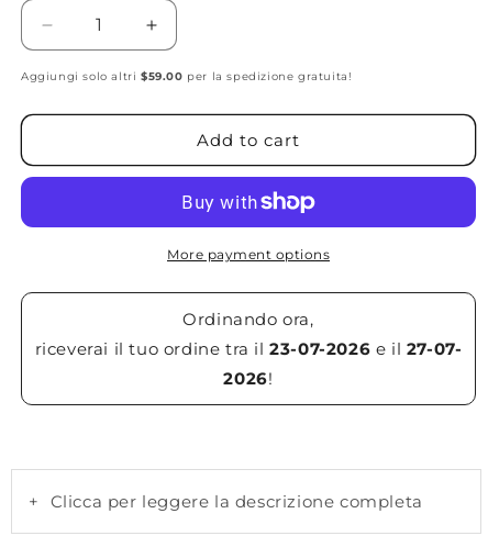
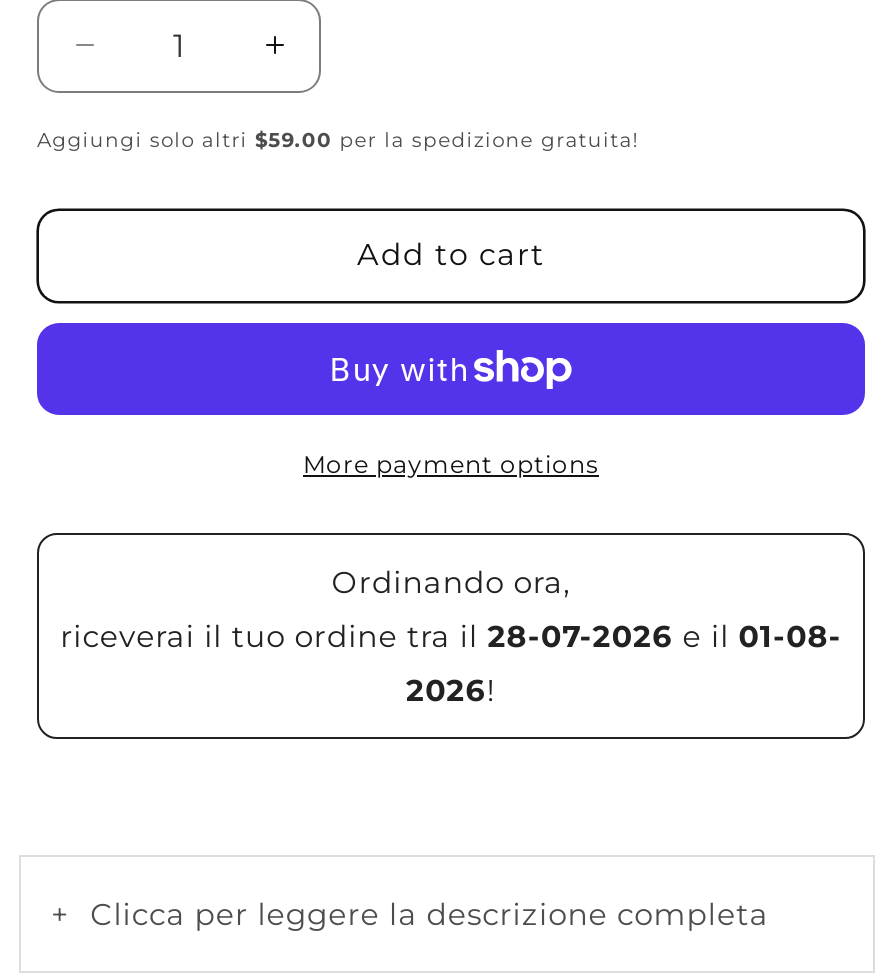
- riceverai il tuo ordine tra il 23-07-2026 e il 27-07-
+ riceverai il tuo ordine tra il 28-07-2026 e il 01-08-
